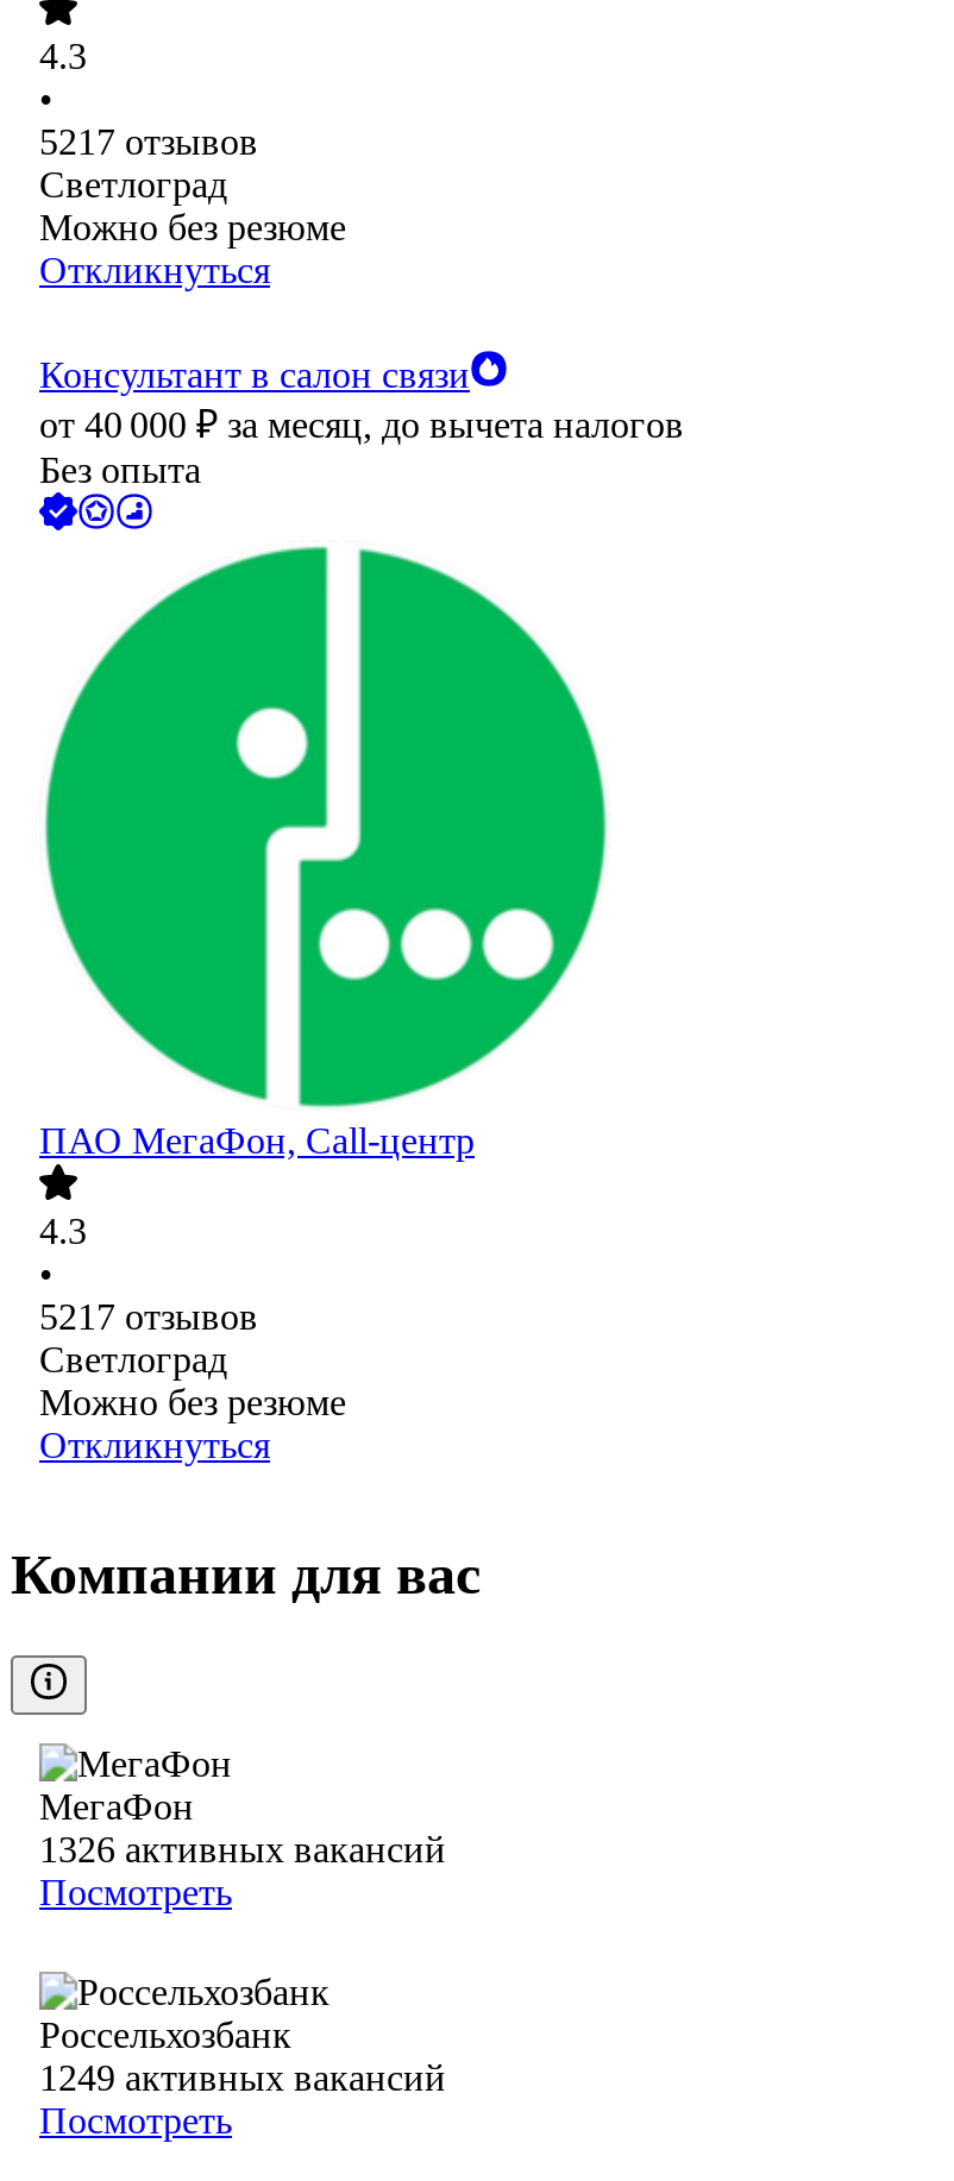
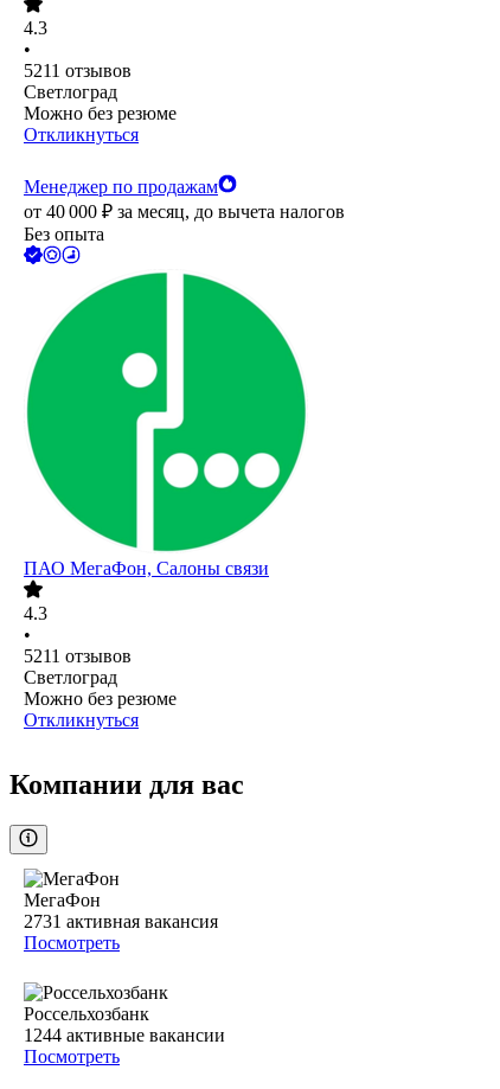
- 5217 отзывов
+ 5211 отзывов

- Консультант в салон связи
+ Менеджер по продажам

- ПАО МегаФон, Call-центр
+ ПАО МегаФон, Салоны связи

- 5217 отзывов
+ 5211 отзывов

- 1326 активных вакансий
+ 2731 активная вакансия

- 1249 активных вакансий
+ 1244 активные вакансии
